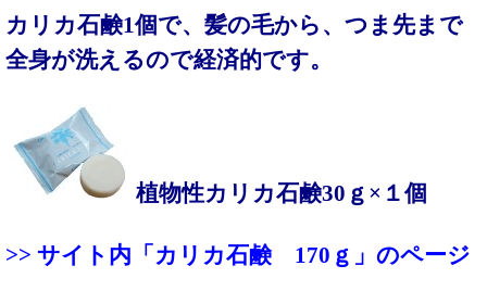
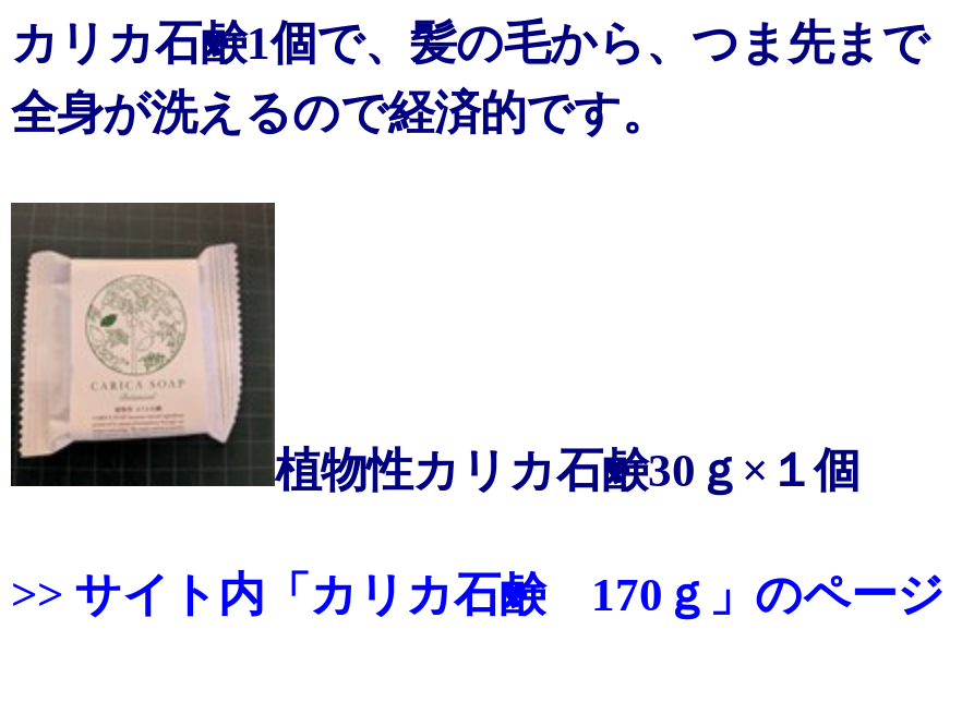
- [image]
+ [image]
